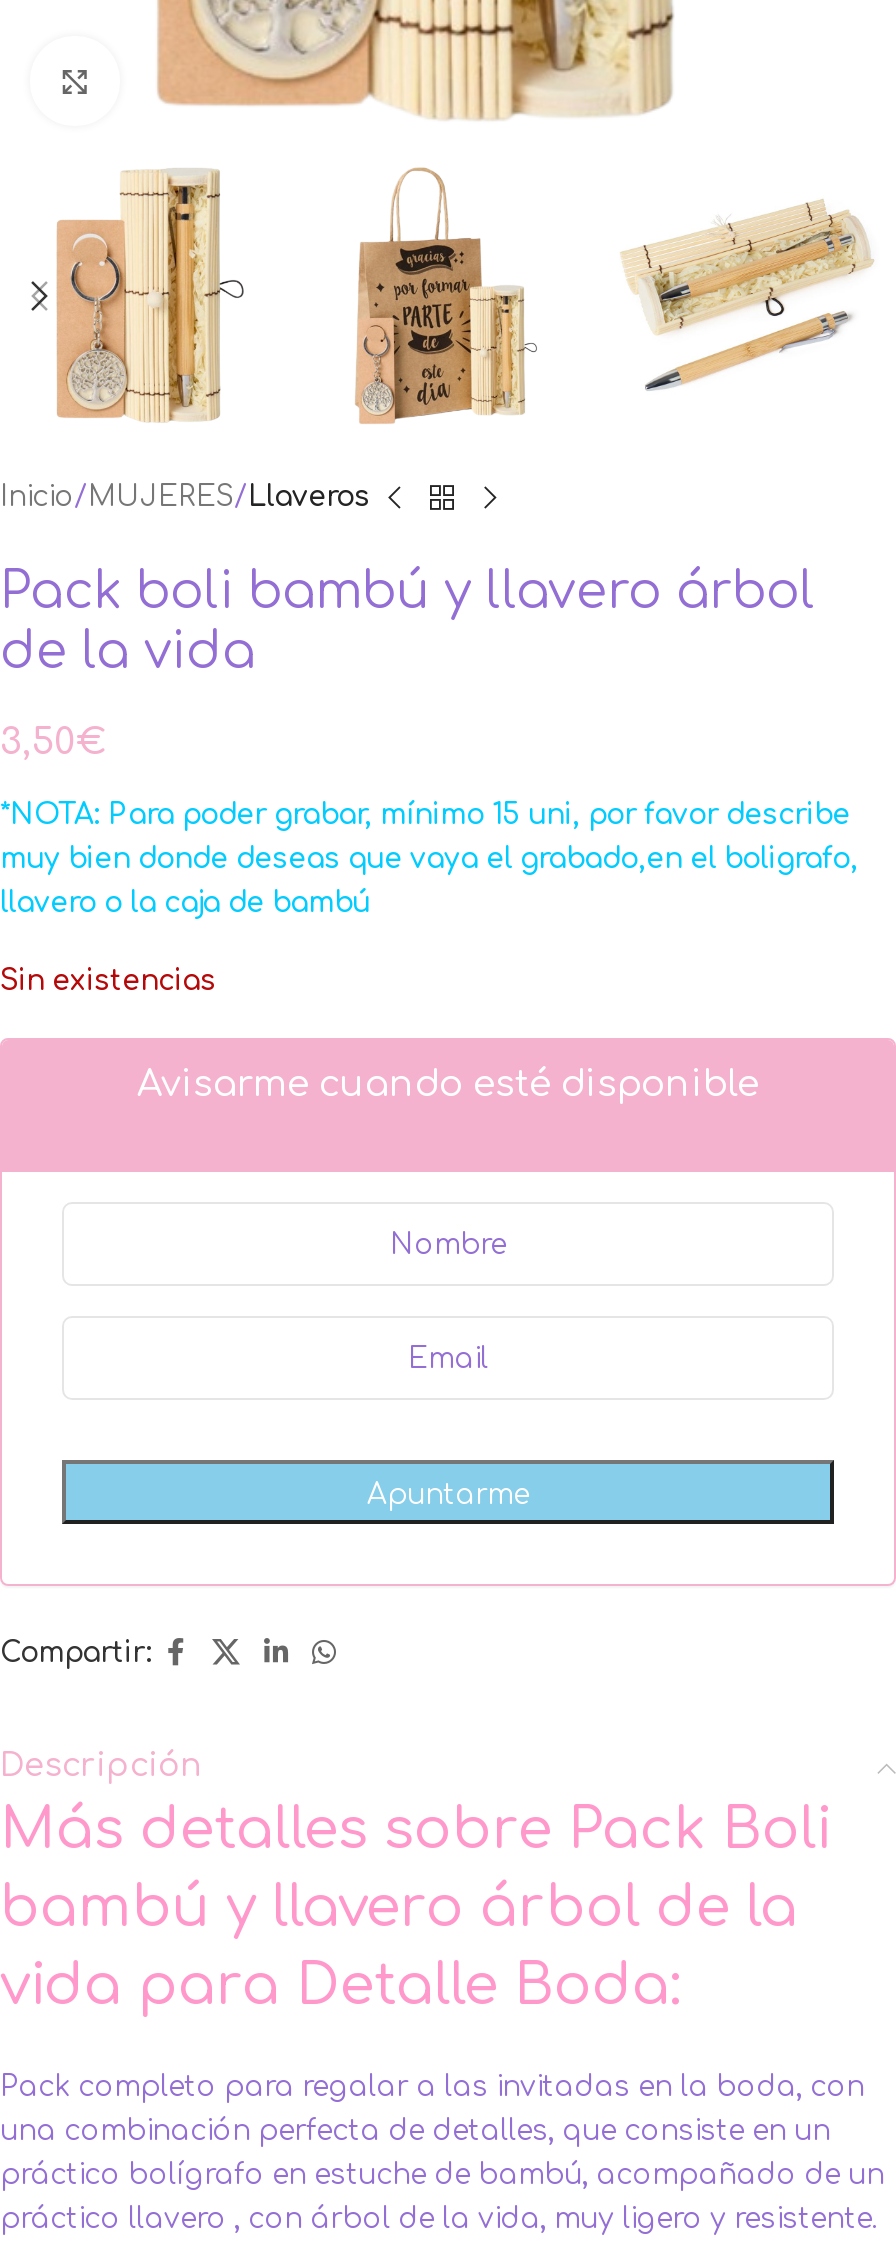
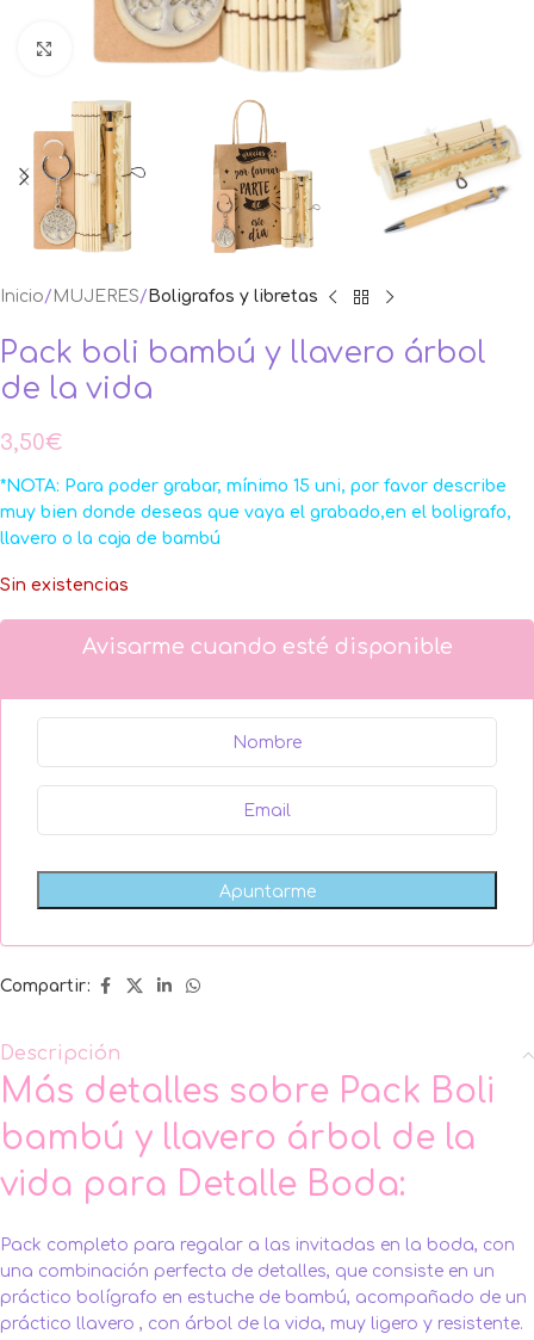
- Inicio MUJERES Llaveros
+ Inicio MUJERES Boligrafos y libretas
